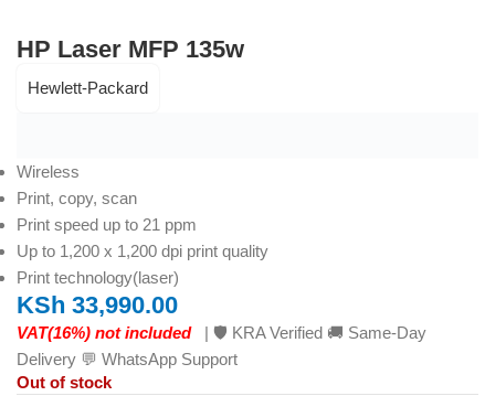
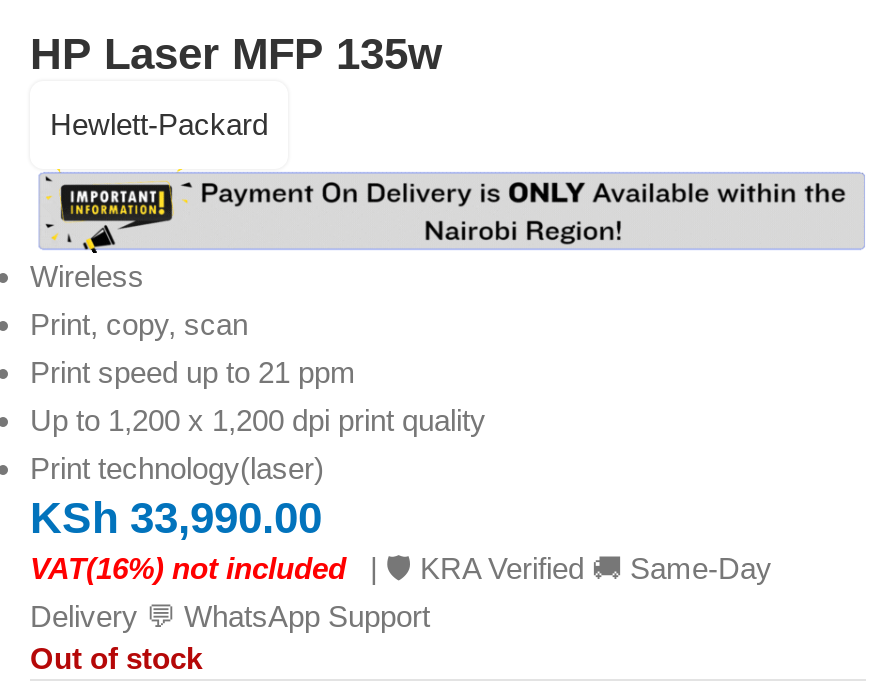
+ [image]
